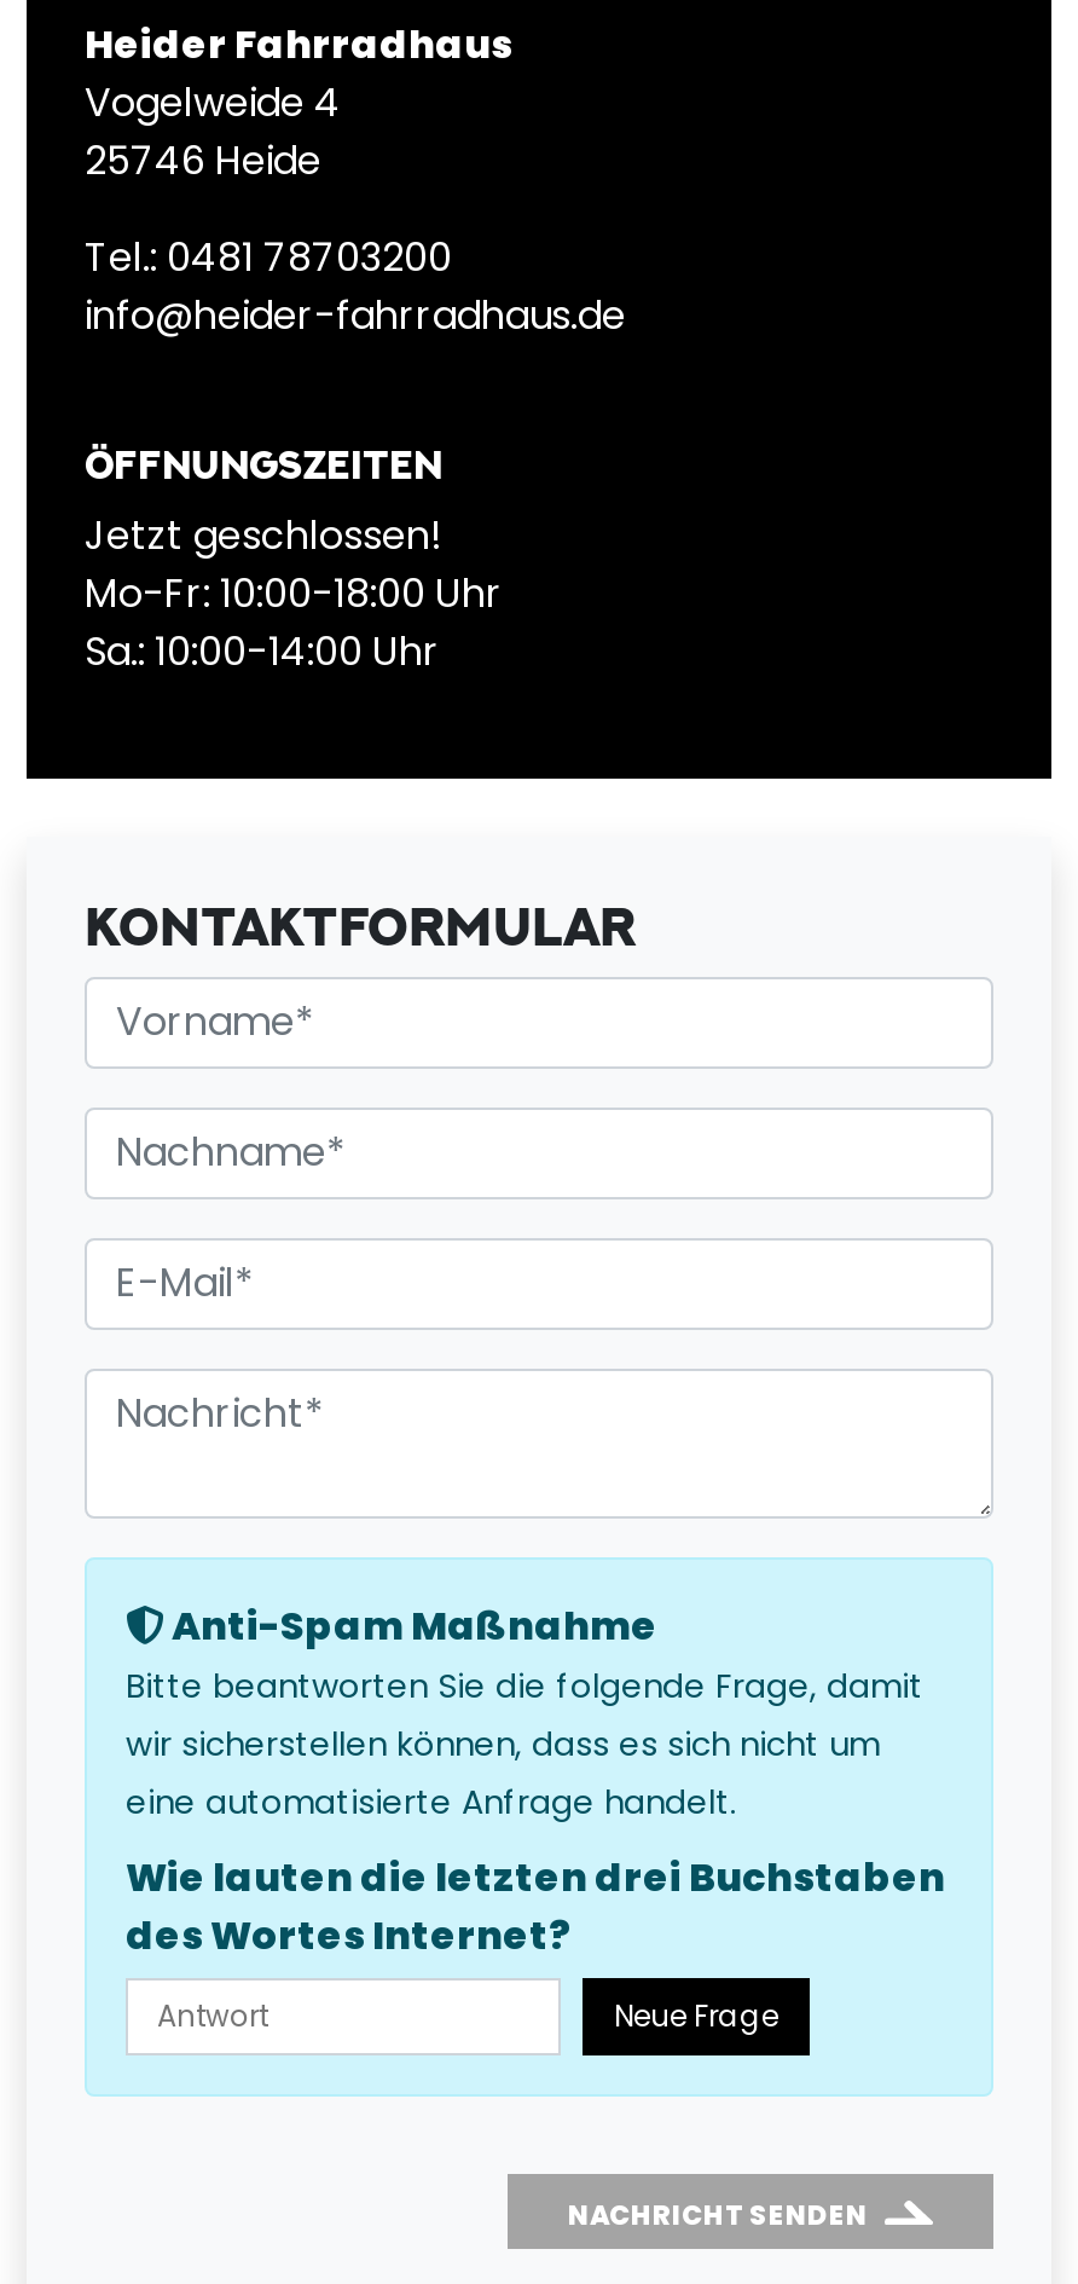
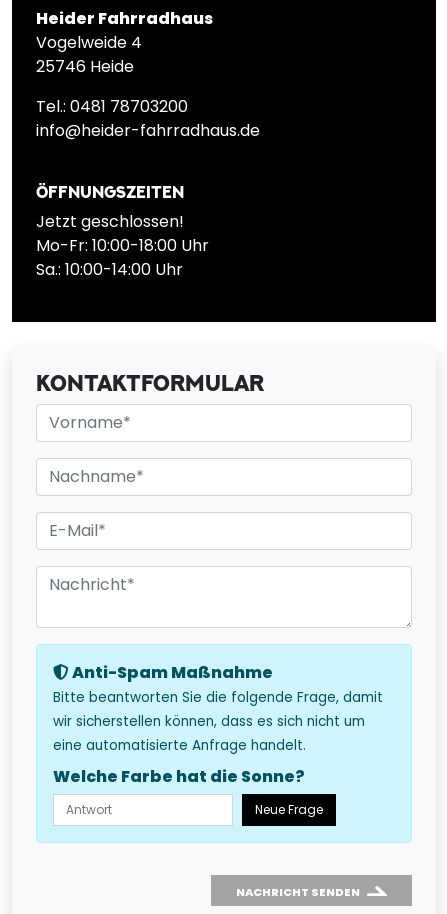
- Wie lauten die letzten drei Buchstaben
- des Wortes Internet?
+ Welche Farbe hat die Sonne?
